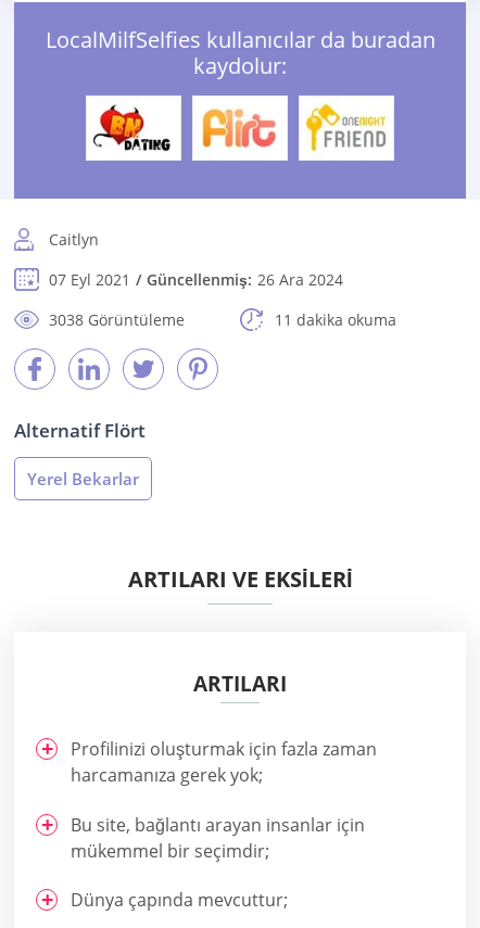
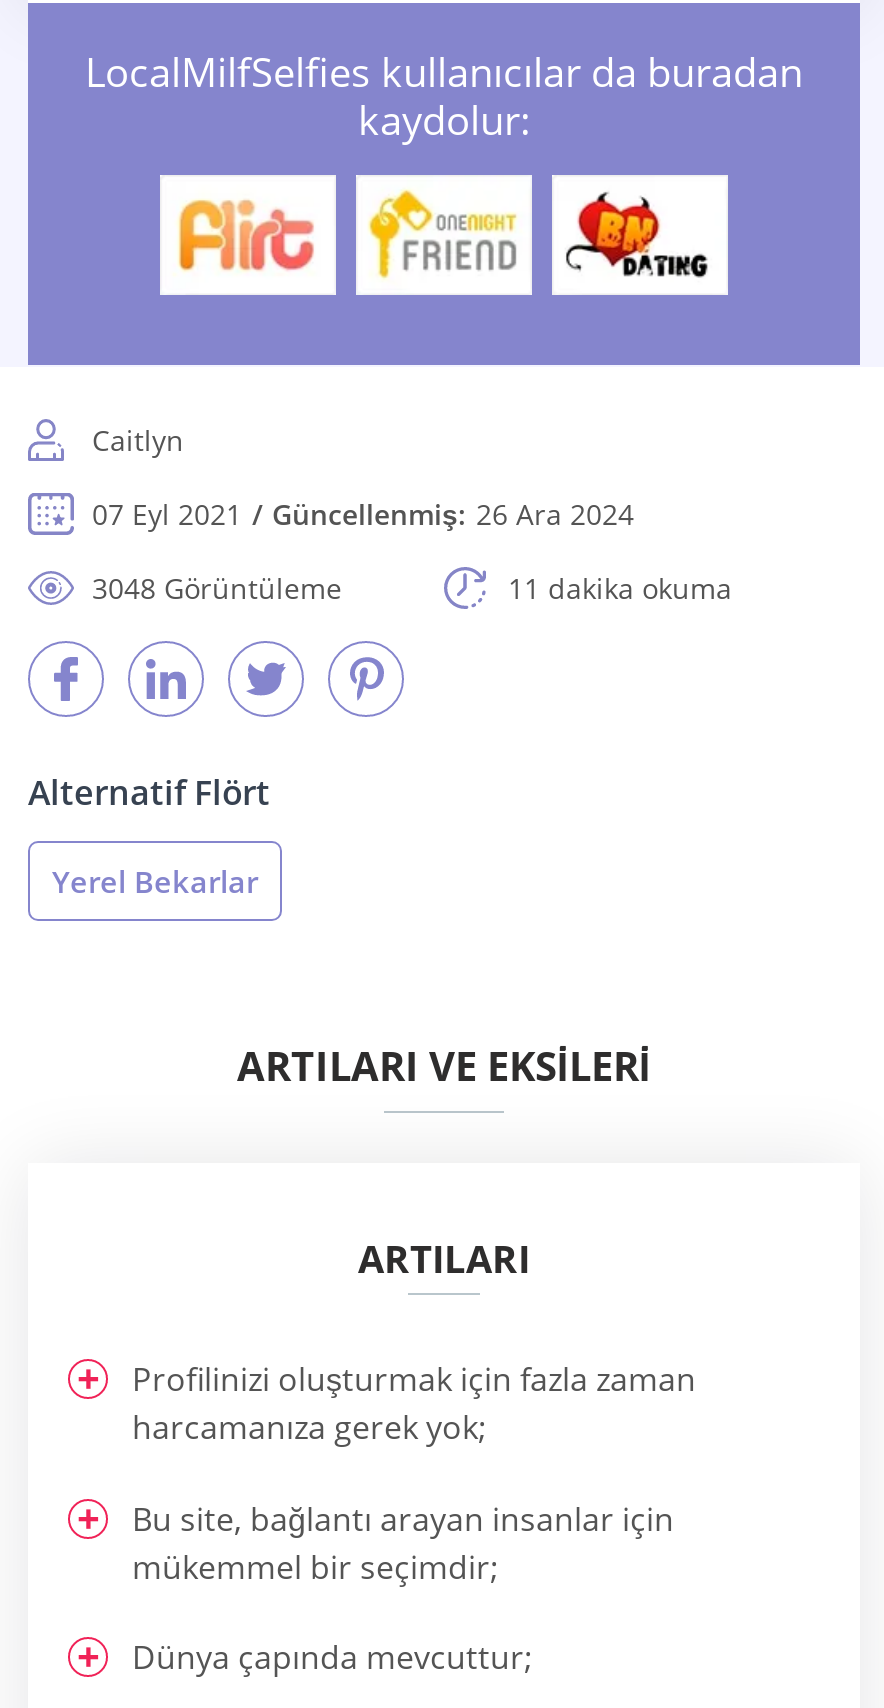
- [image]
+ [image]

- [image]
+ [image]

- [image]
+ [image]

- 3038 Görüntüleme
+ 3048 Görüntüleme
